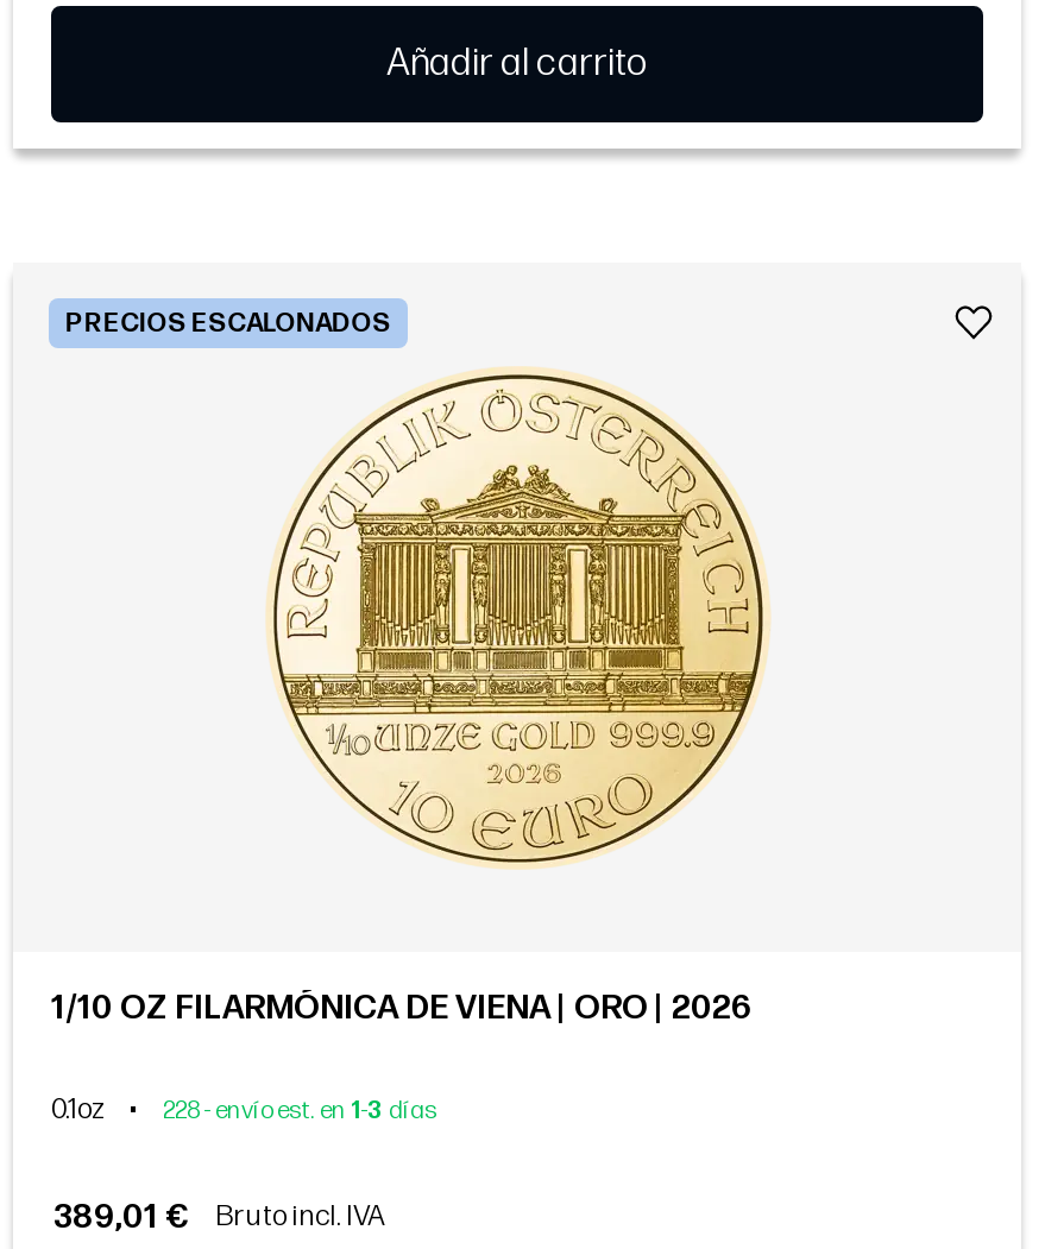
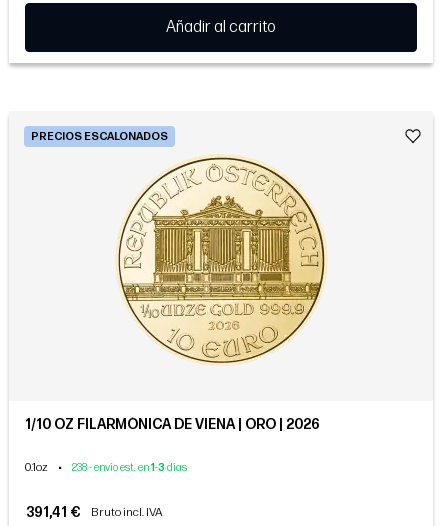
- 228 - envío est. en 1-3 días
+ 238 - envío est. en 1-3 días

- 389,01 € Bruto incl. IVA
+ 391,41 € Bruto incl. IVA
